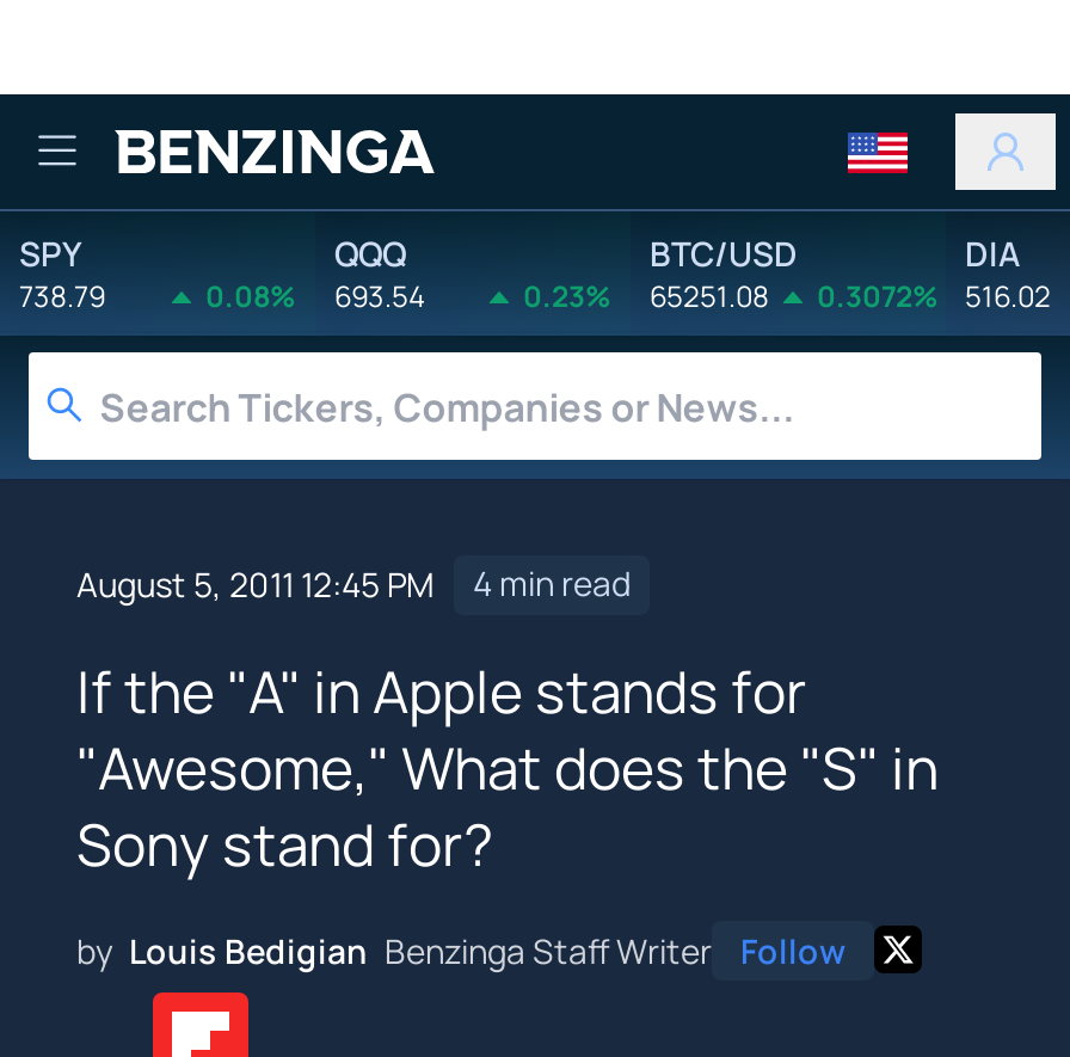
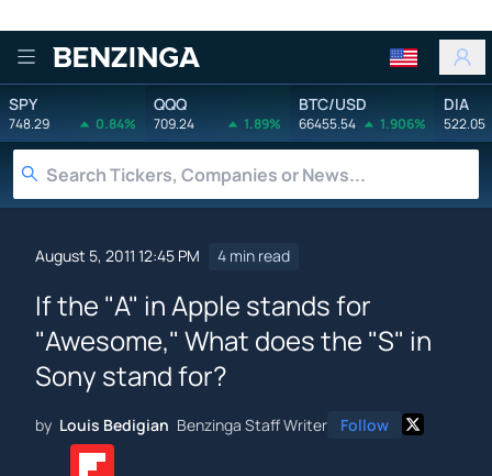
- 738.79
+ 748.29

- 0.08%
+ 0.84%

- 693.54
+ 709.24

- 0.23%
+ 1.89%

- 65251.08
+ 66455.54

- 0.3072%
+ 1.906%

- 516.02
+ 522.05
